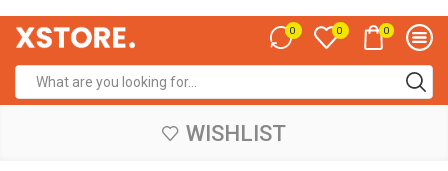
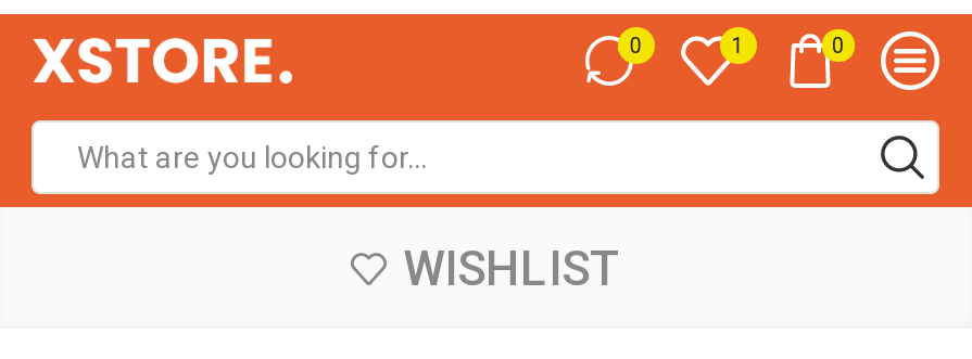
- 0
+ 1
